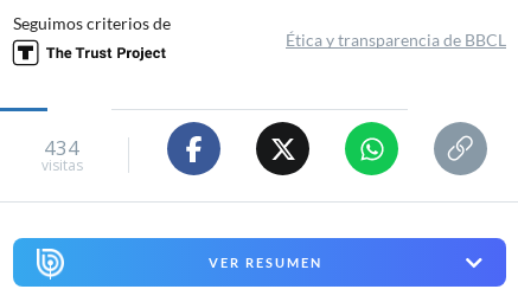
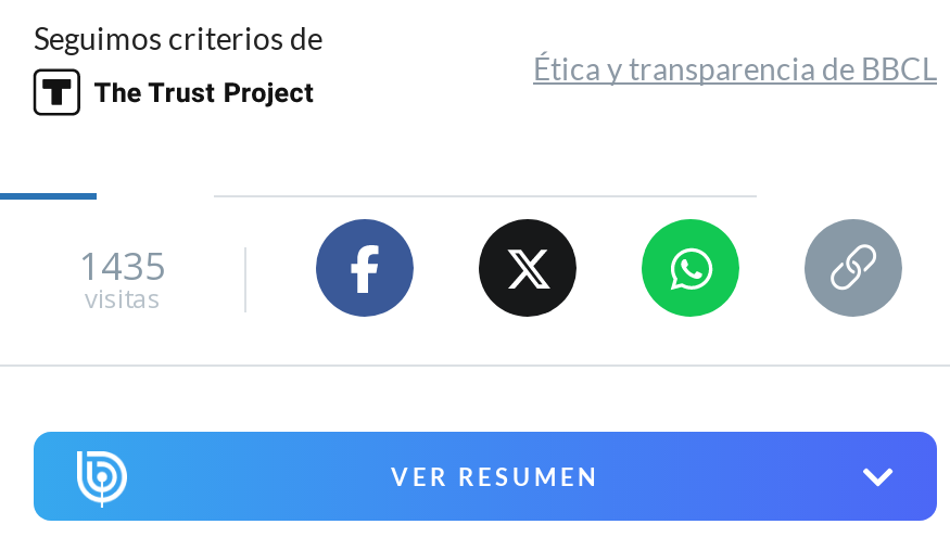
- 434
+ 1435
